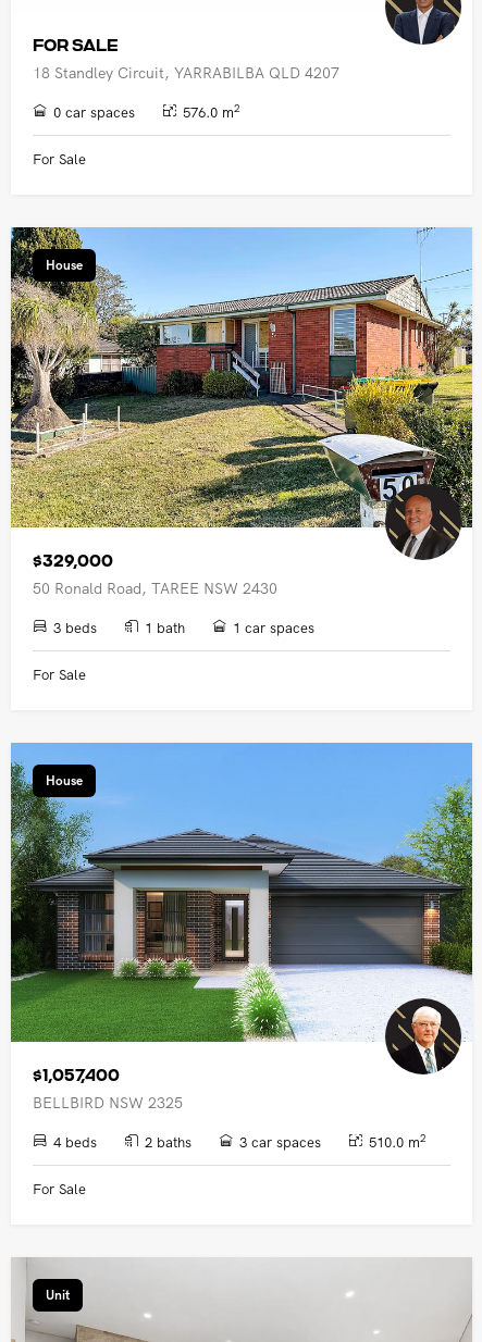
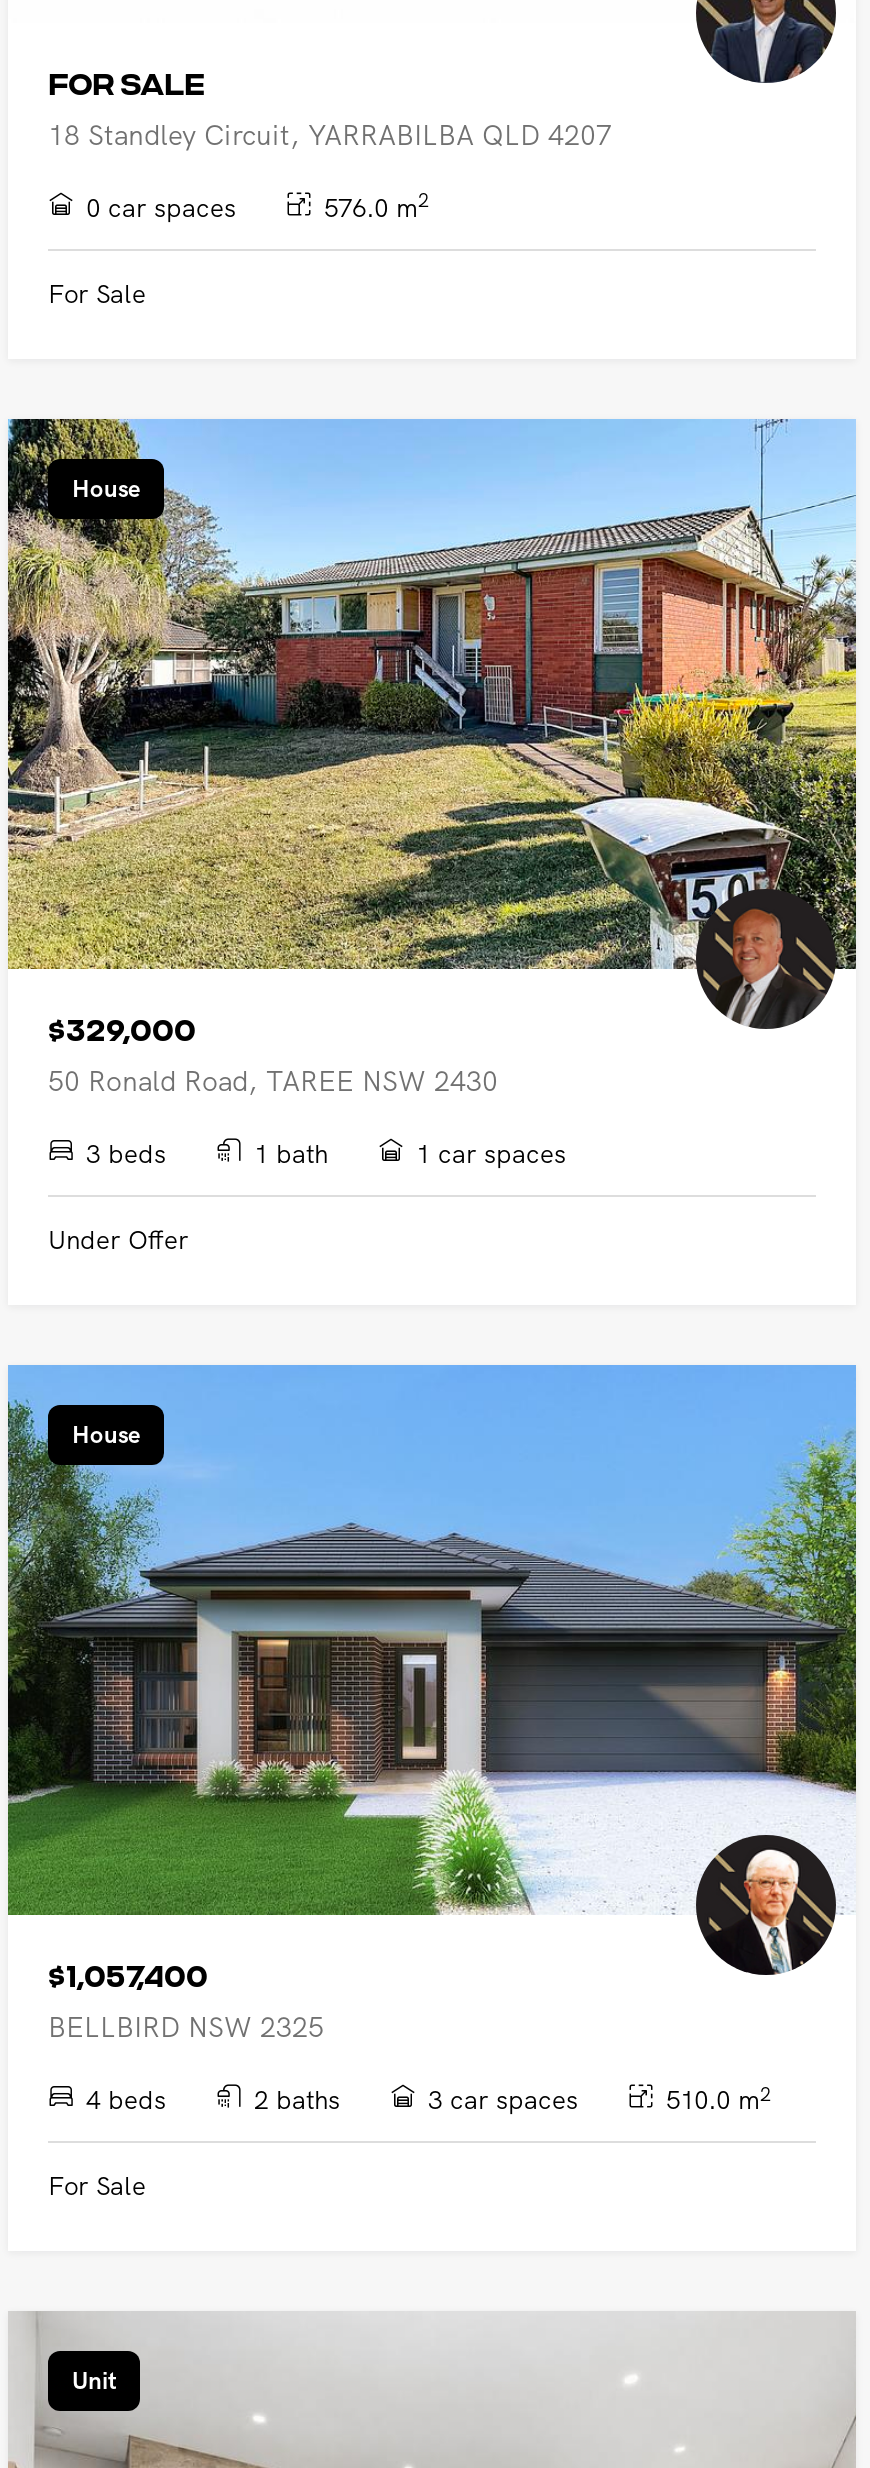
- For Sale
+ Under Offer
